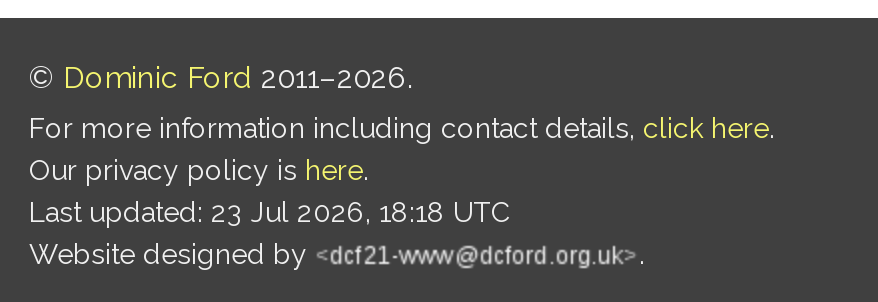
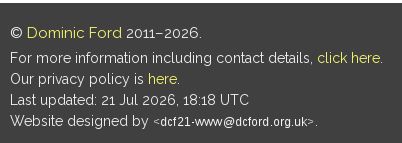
- Last updated: 23 Jul 2026, 18:18 UTC
+ Last updated: 21 Jul 2026, 18:18 UTC
